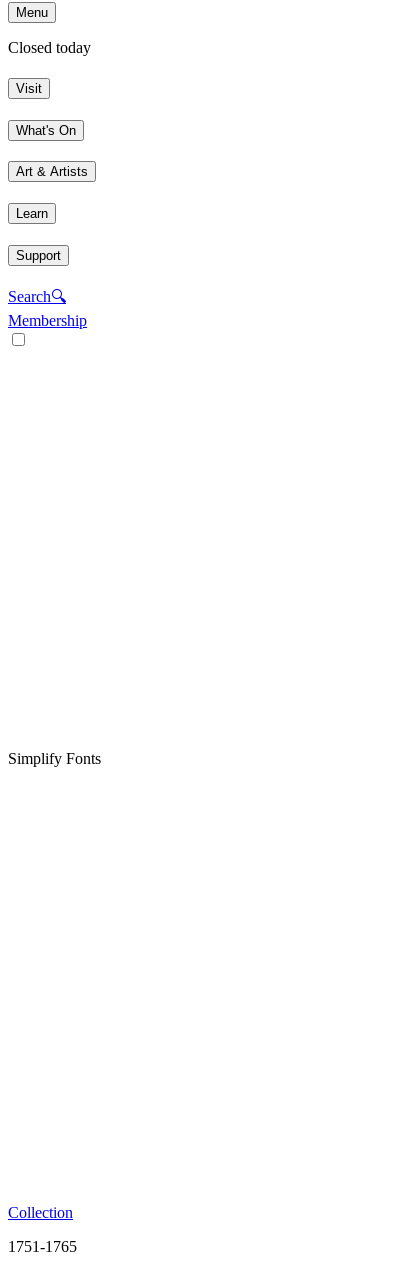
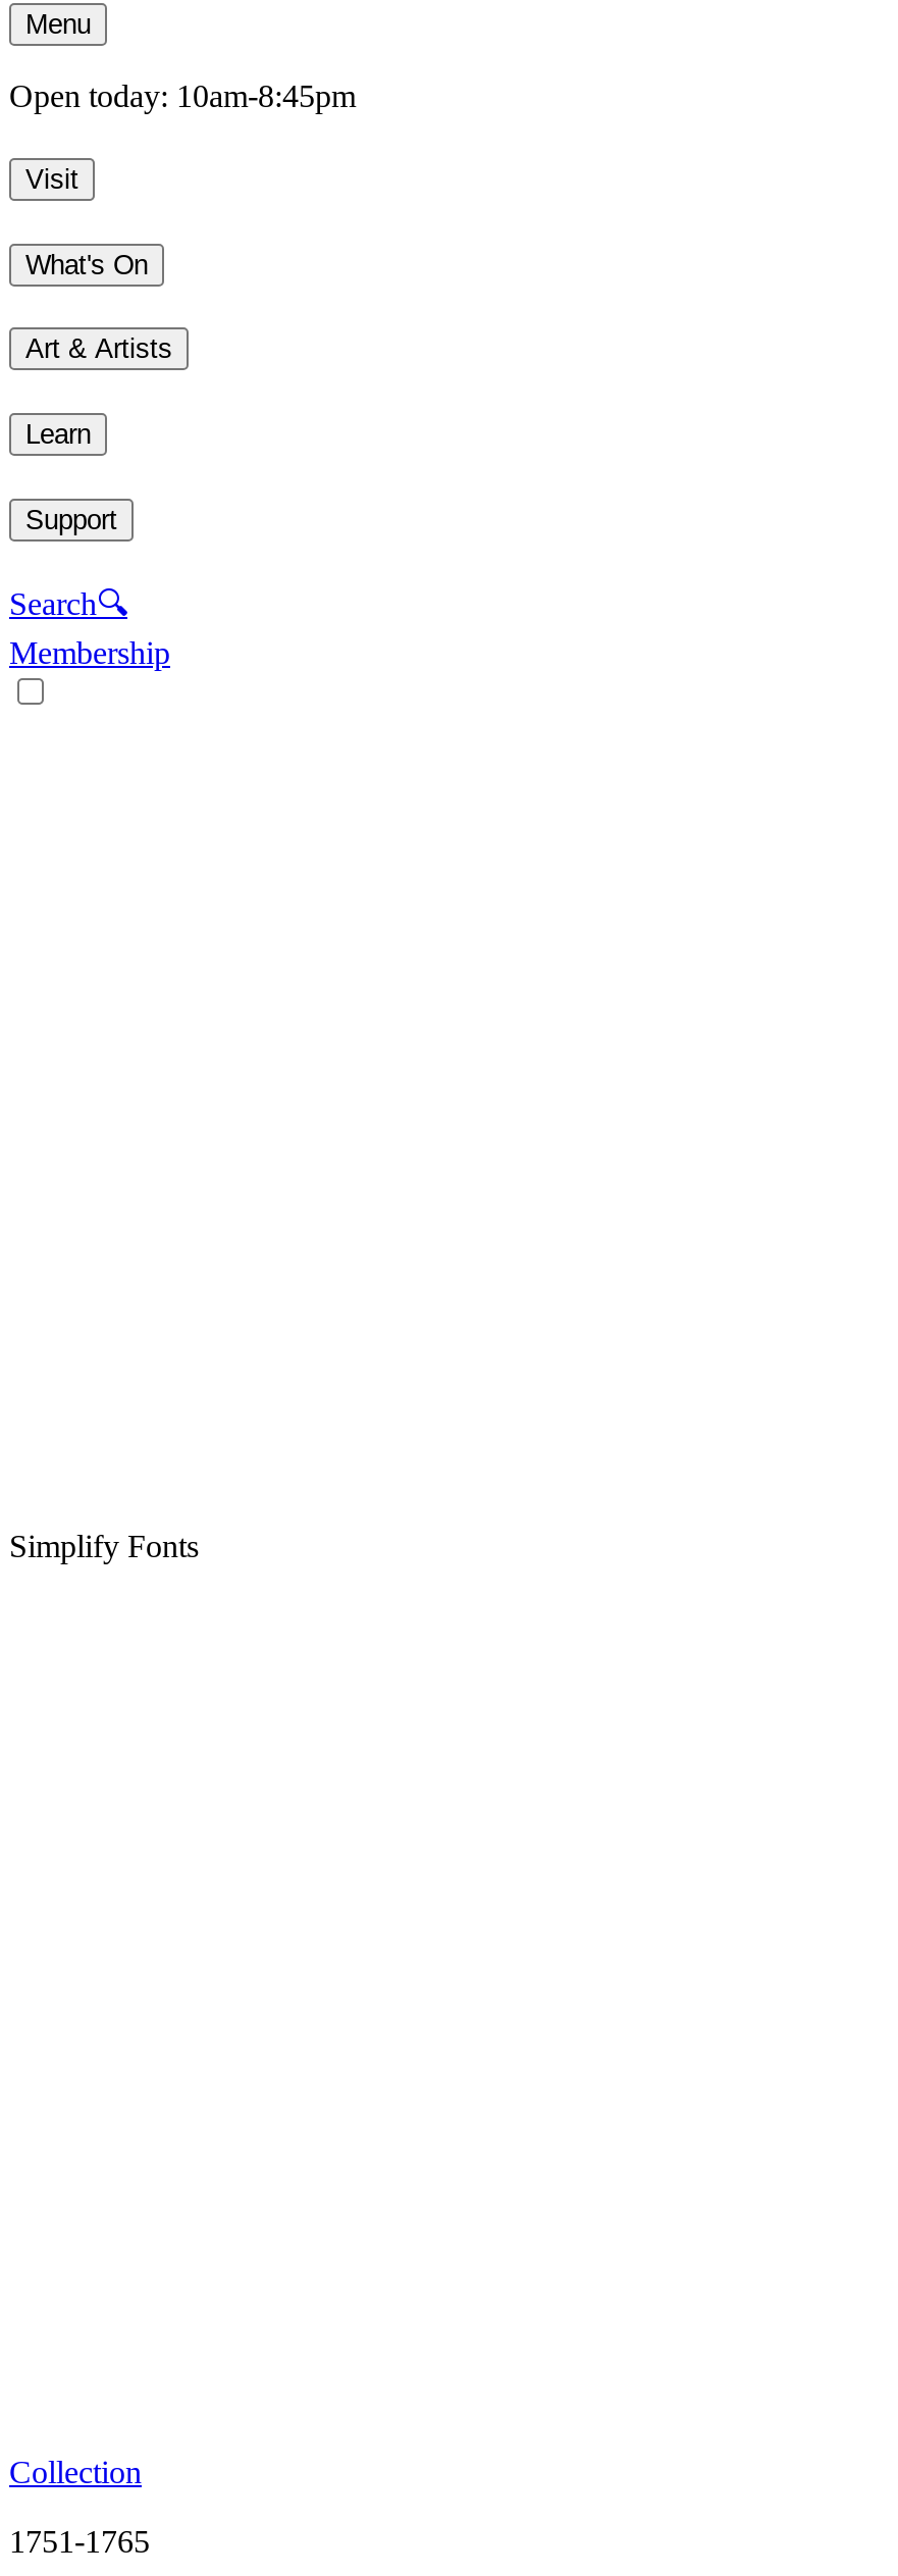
- Closed today
+ Open today: 10am-8:45pm
